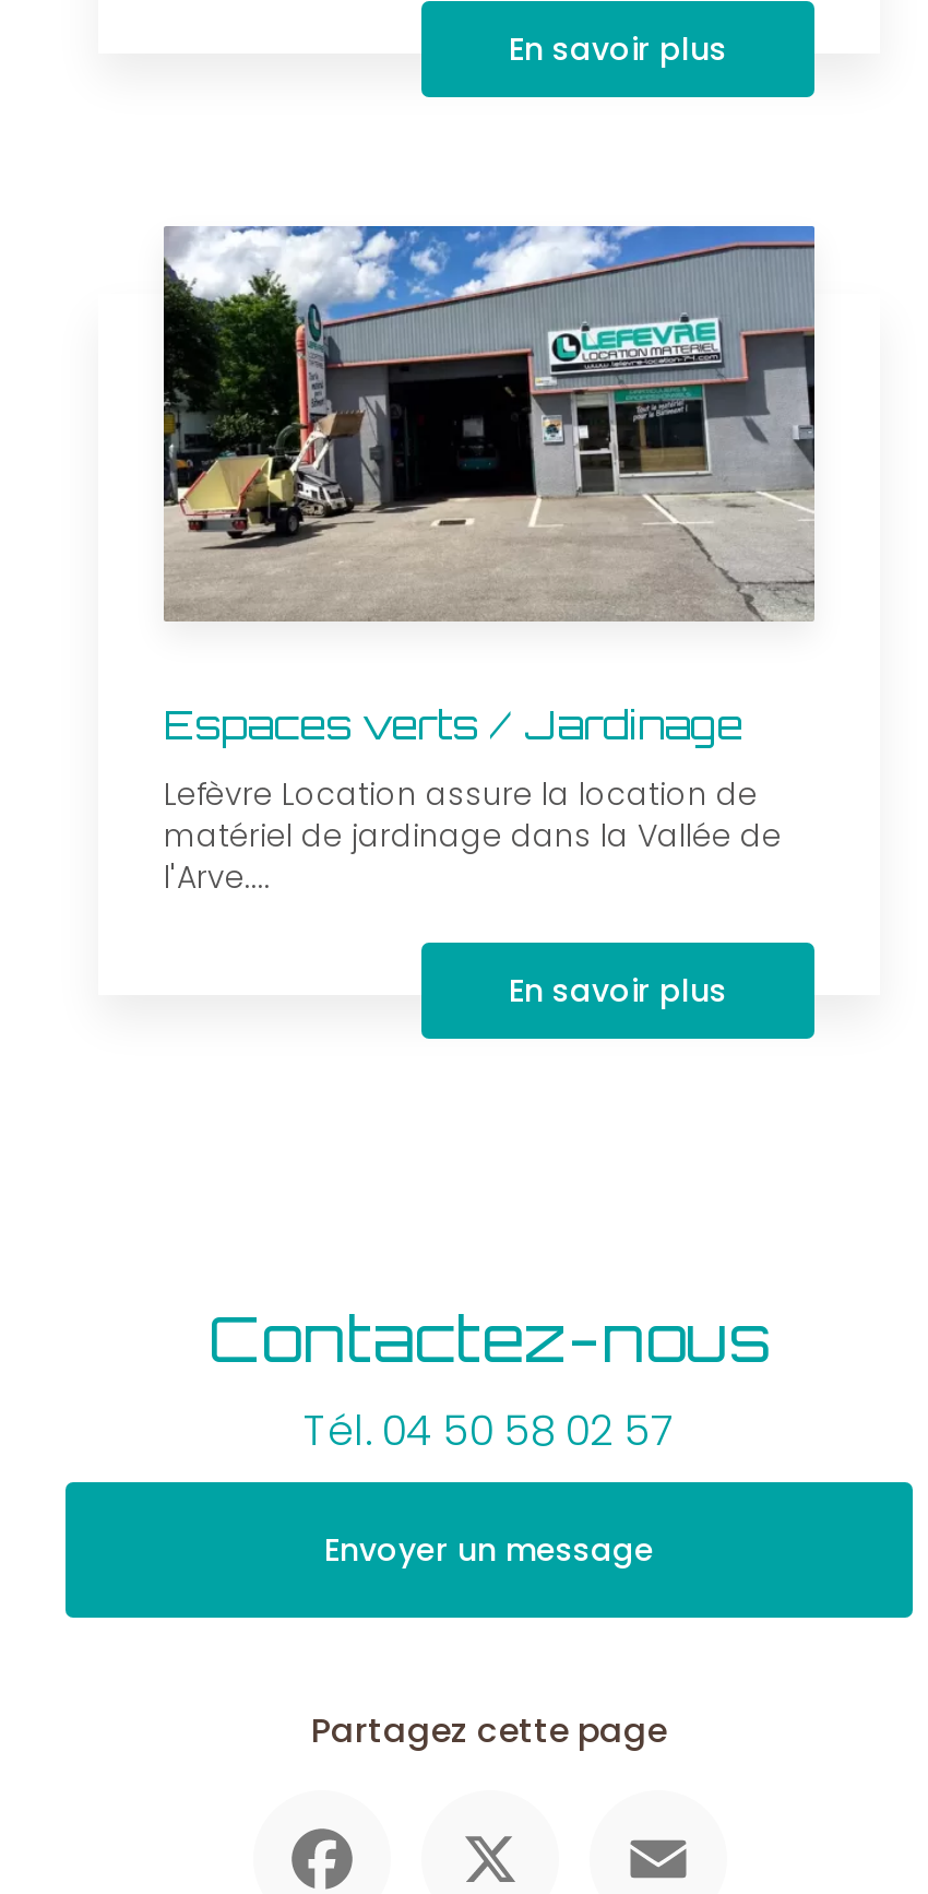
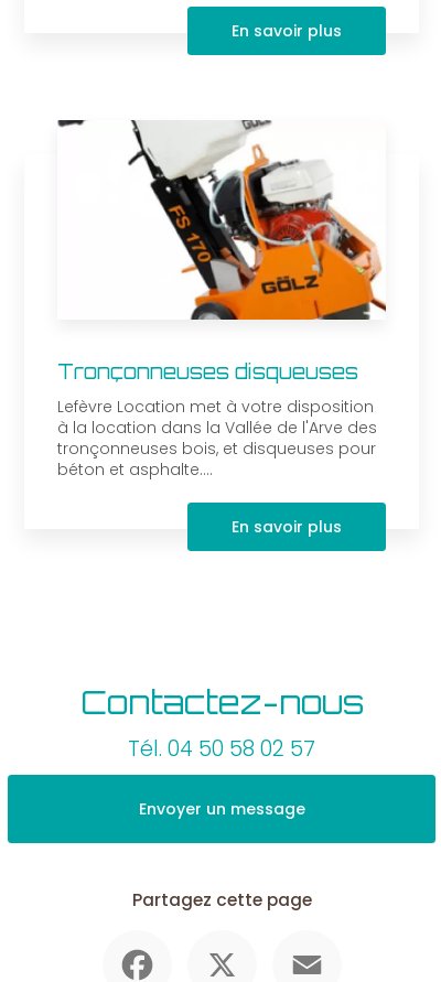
- [image]
- Espaces verts / Jardinage
+ [image]
+ Tronçonneuses disqueuses

- Lefèvre Location assure la location de
- matériel de jardinage dans la Vallée de
- l'Arve....
+ Lefèvre Location met à votre disposition
+ à la location dans la Vallée de l'Arve des
+ tronçonneuses bois, et disqueuses pour
+ béton et asphalte....
